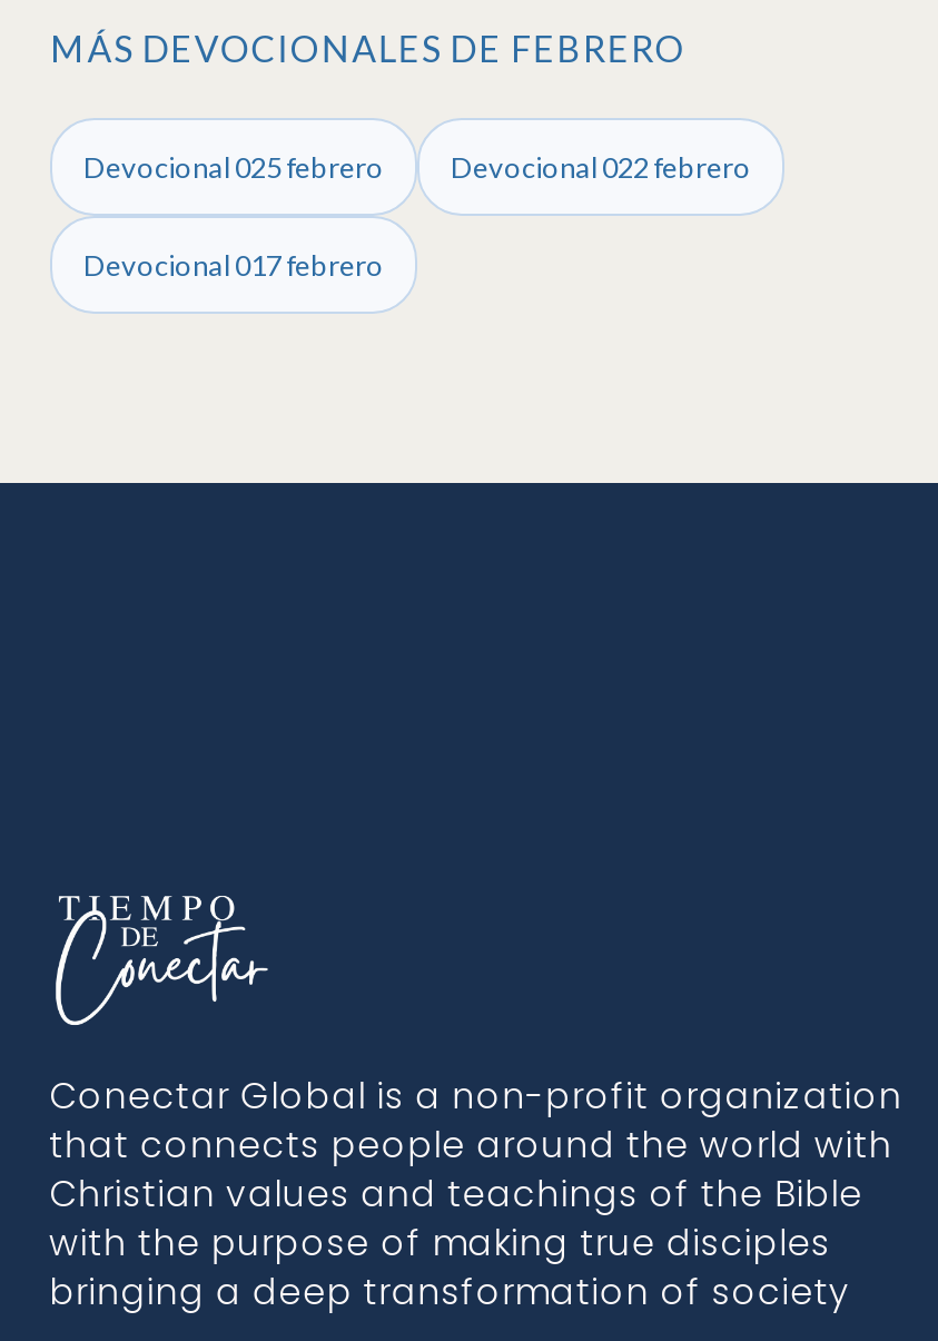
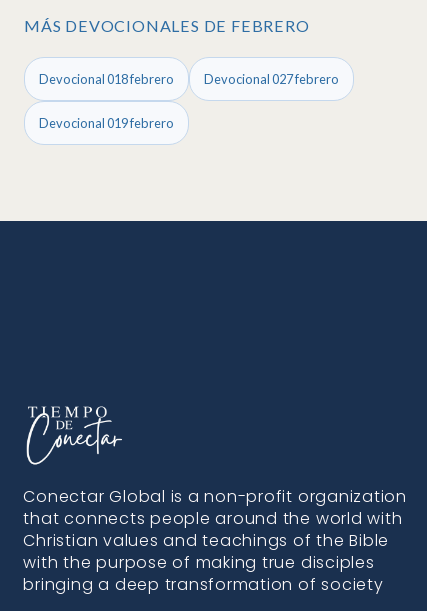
- Devocional 025 febrero
+ Devocional 018 febrero

- Devocional 022 febrero
+ Devocional 027 febrero

- Devocional 017 febrero
+ Devocional 019 febrero
